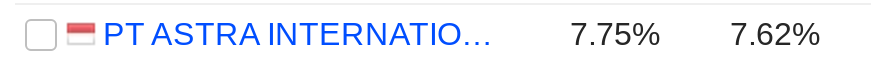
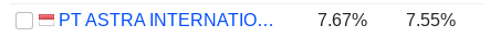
- 7.75%
+ 7.67%

- 7.62%
+ 7.55%
